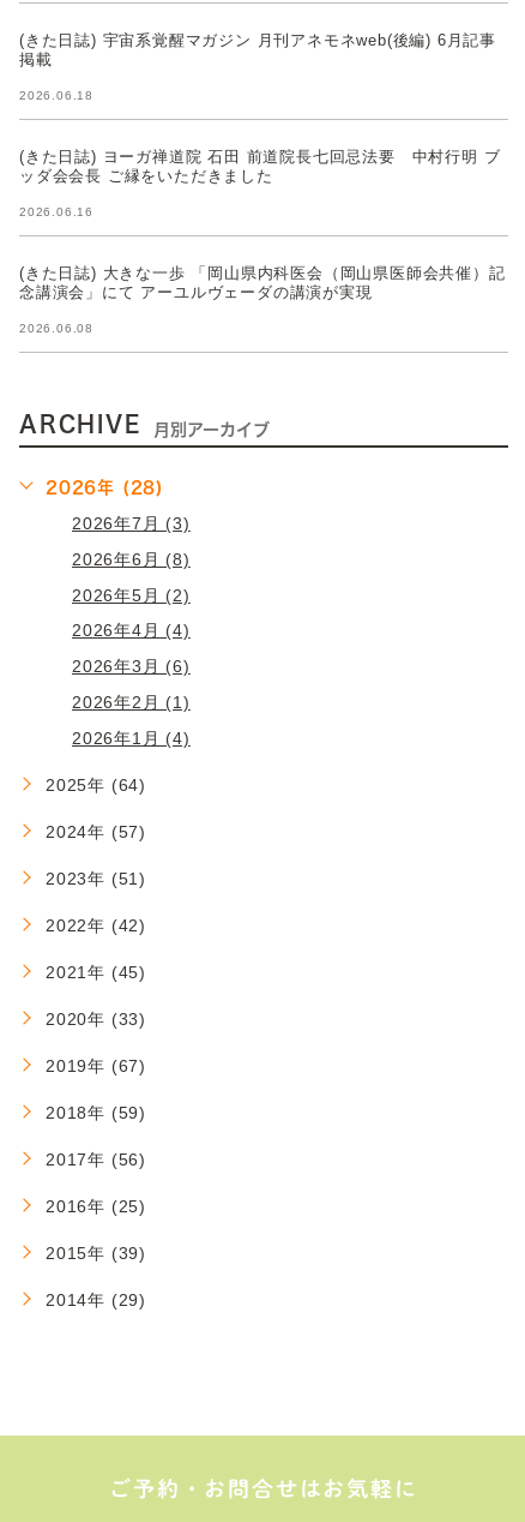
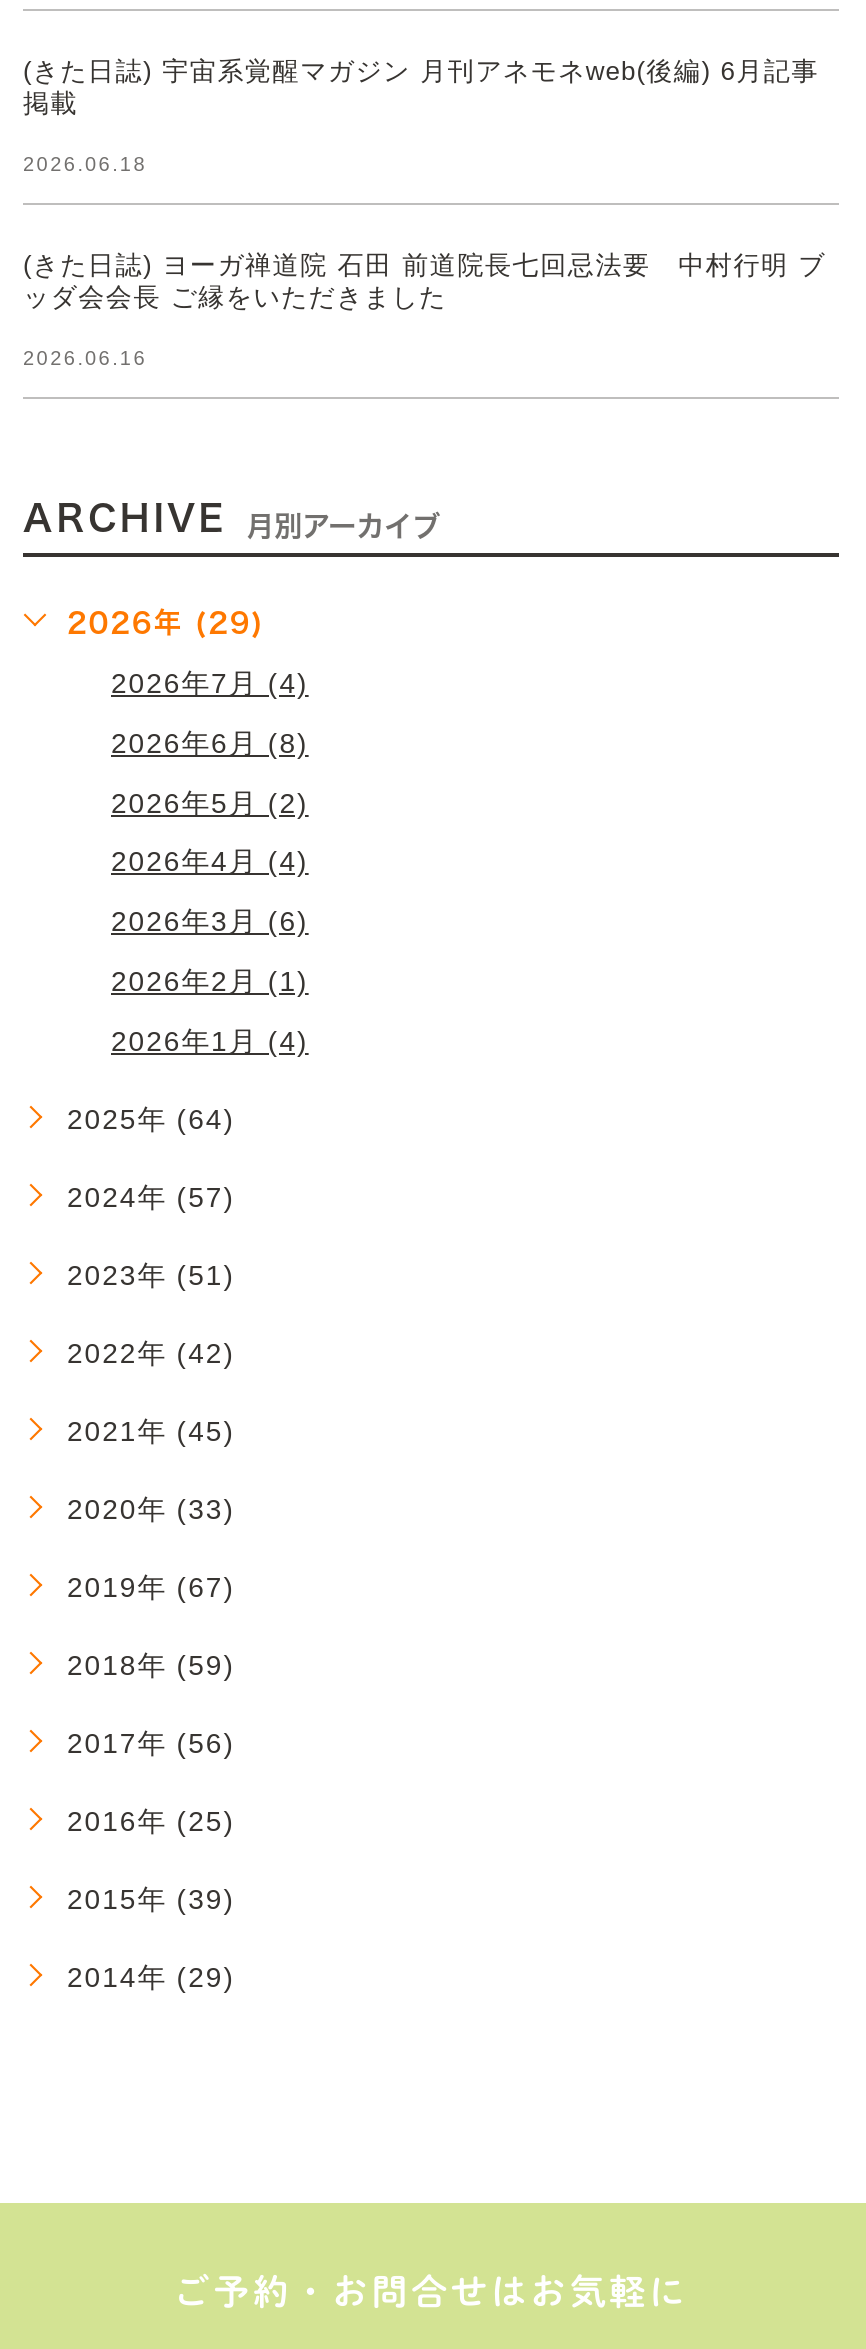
- (きた日誌) 大きな一歩 「岡山県内科医会（岡山県医師会共催）記
- 念講演会」にて アーユルヴェーダの講演が実現
- 2026.06.08

- 2026年 (28)
+ 2026年 (29)

- 2026年7月 (3)
+ 2026年7月 (4)
